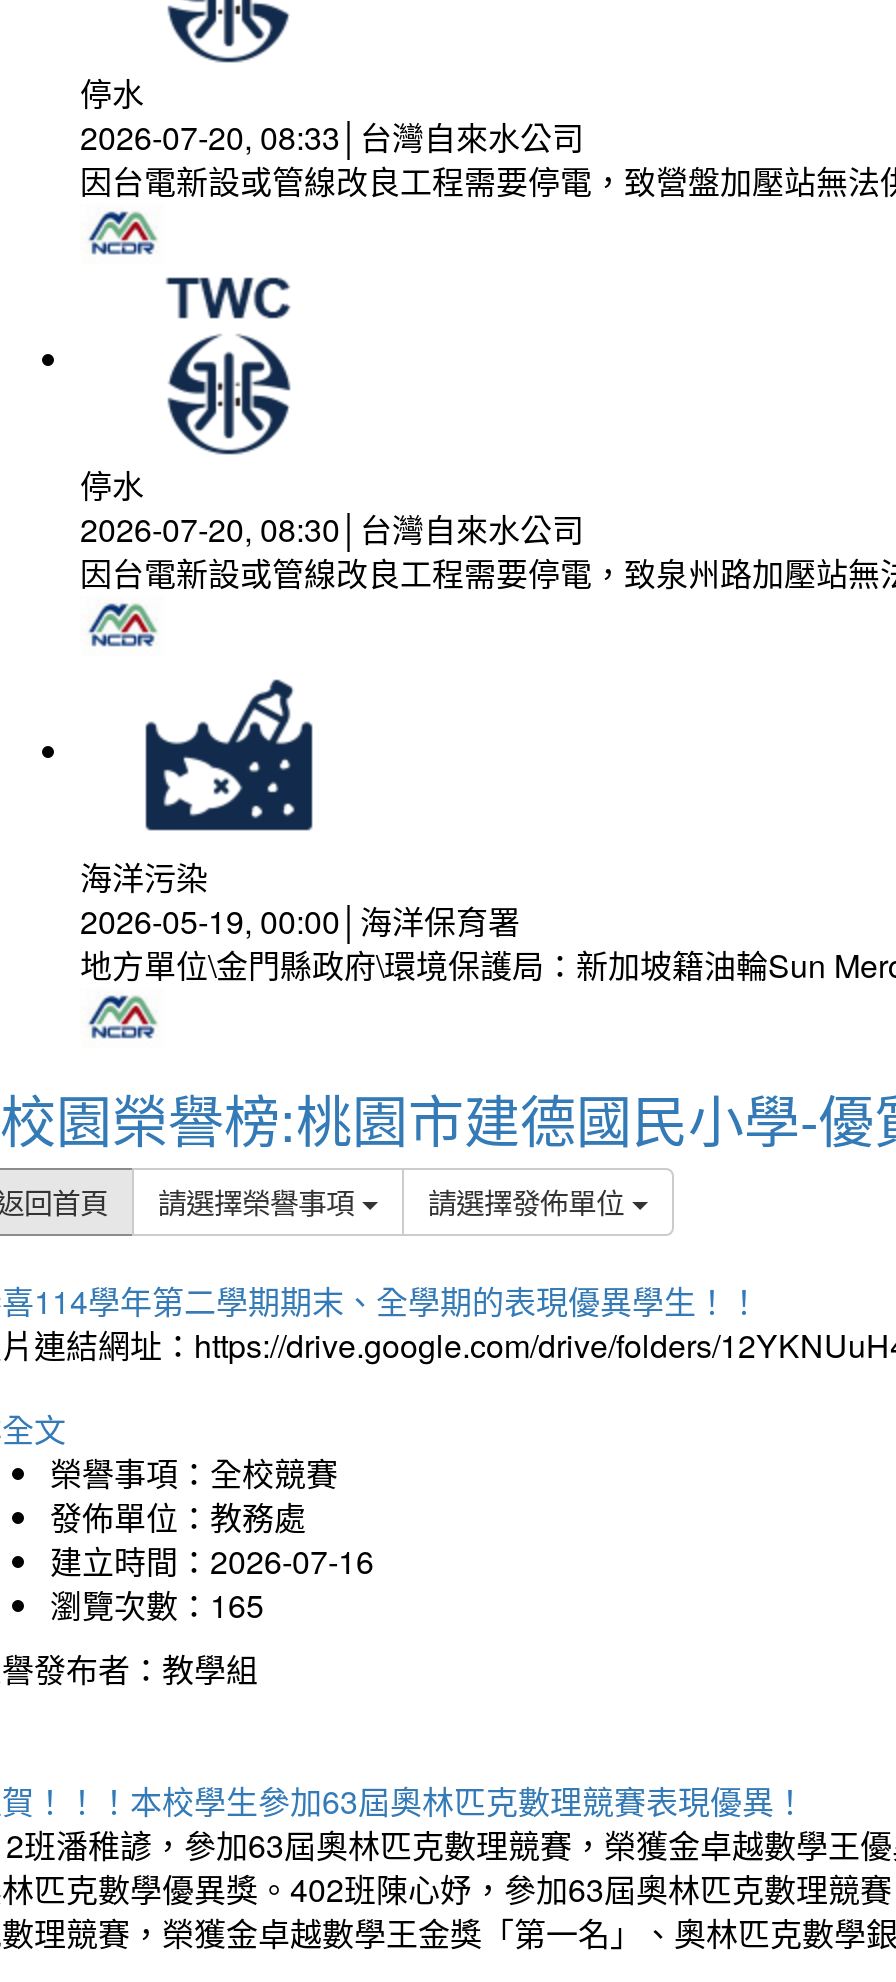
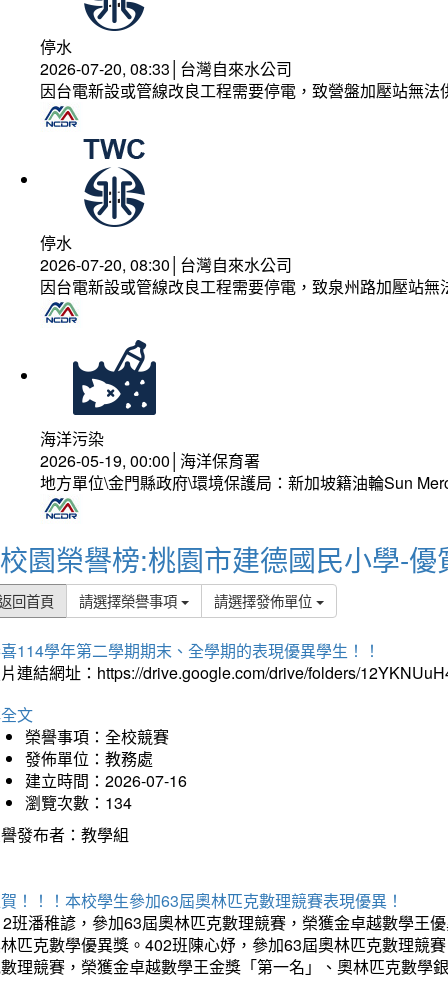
- 瀏覽次數：165
+ 瀏覽次數：134
